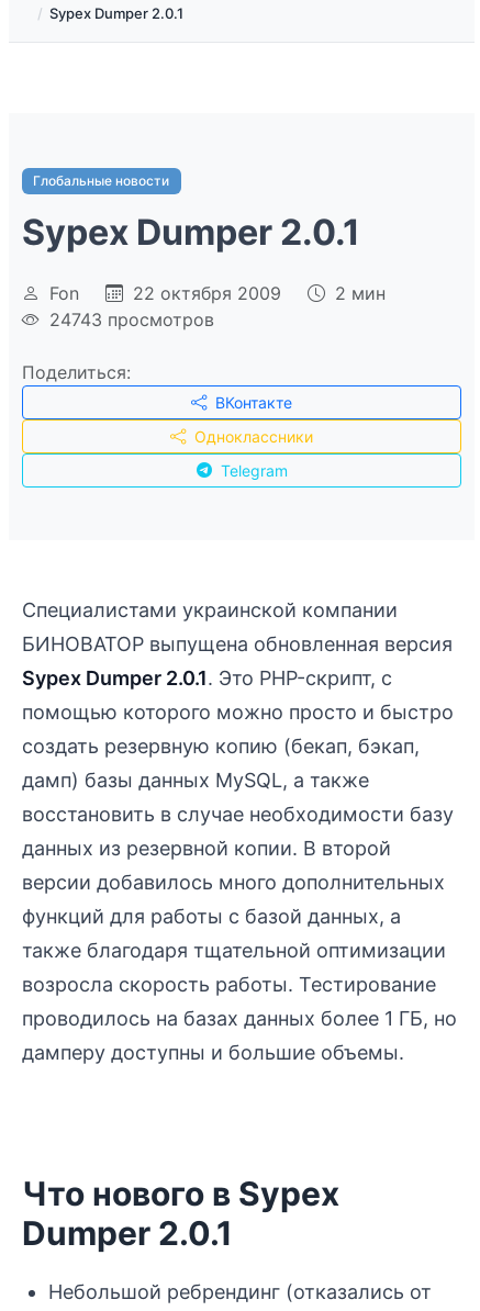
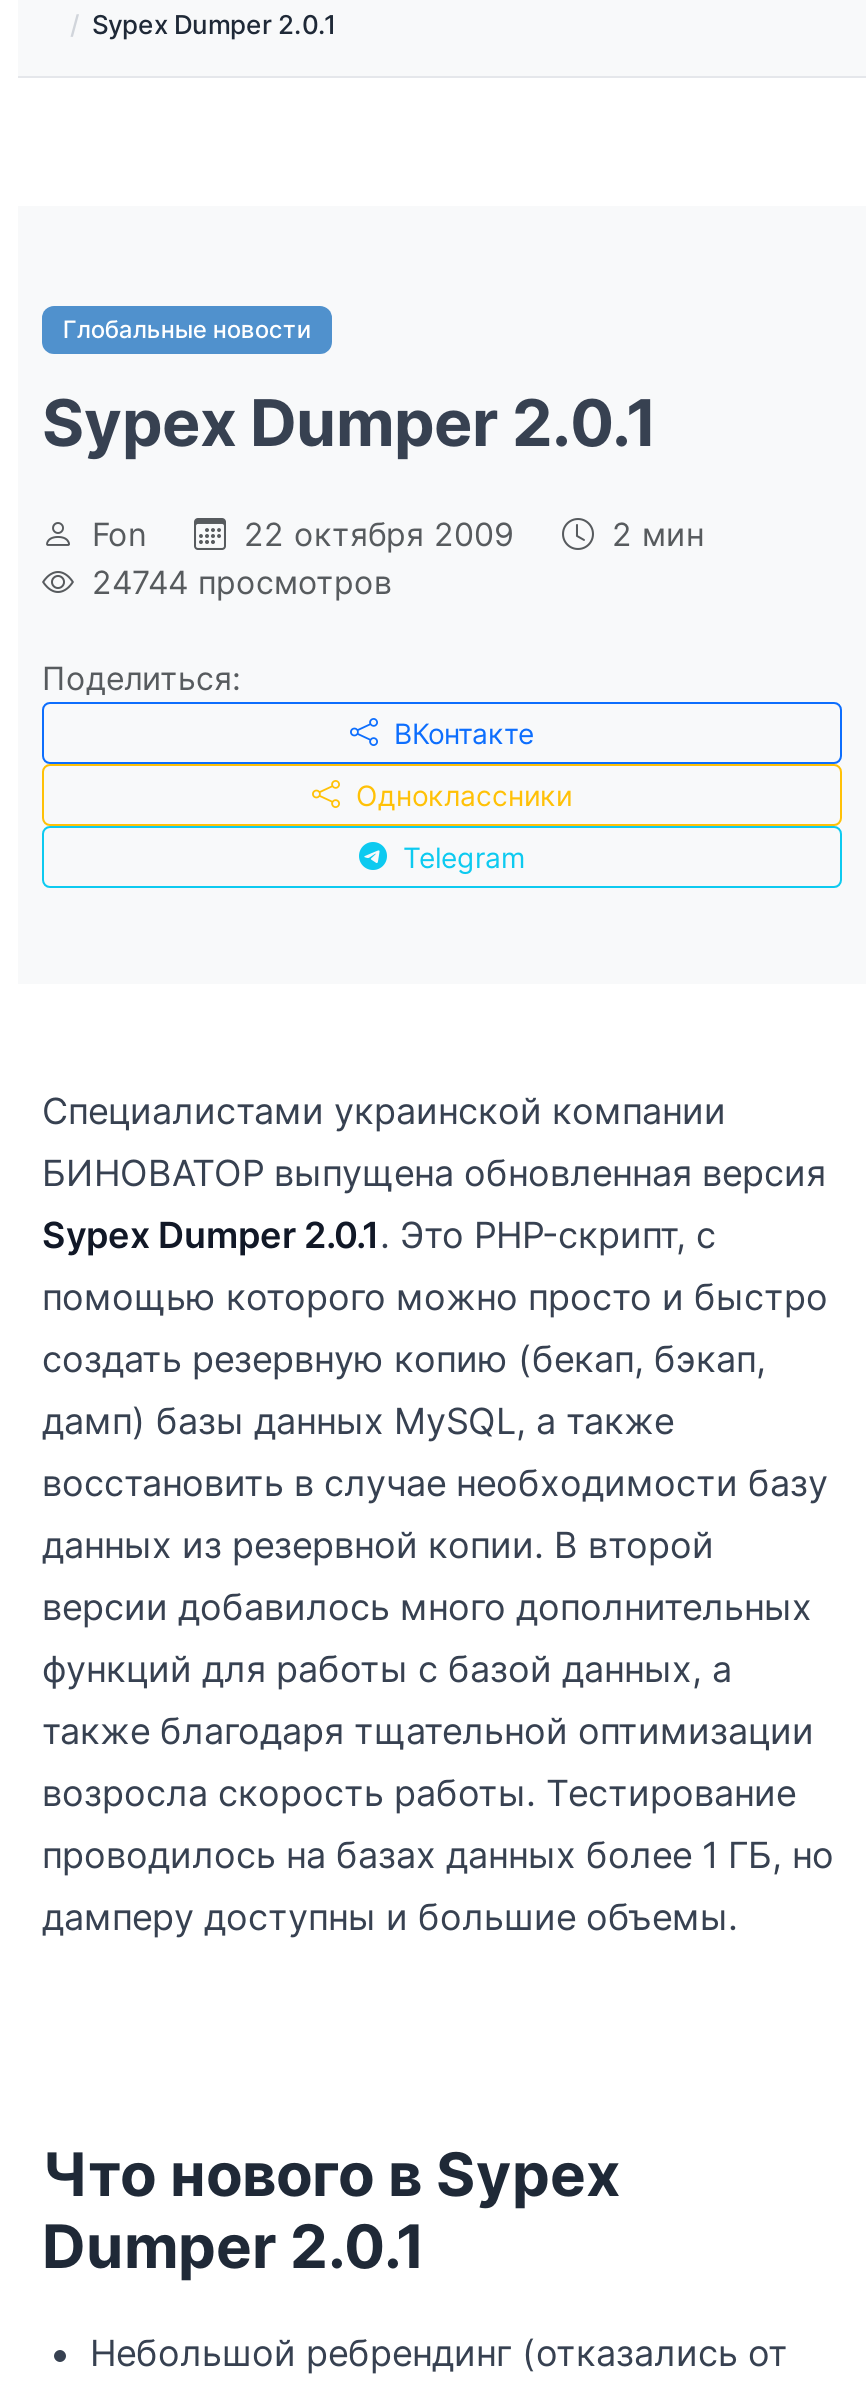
- 24743 просмотров
+ 24744 просмотров
